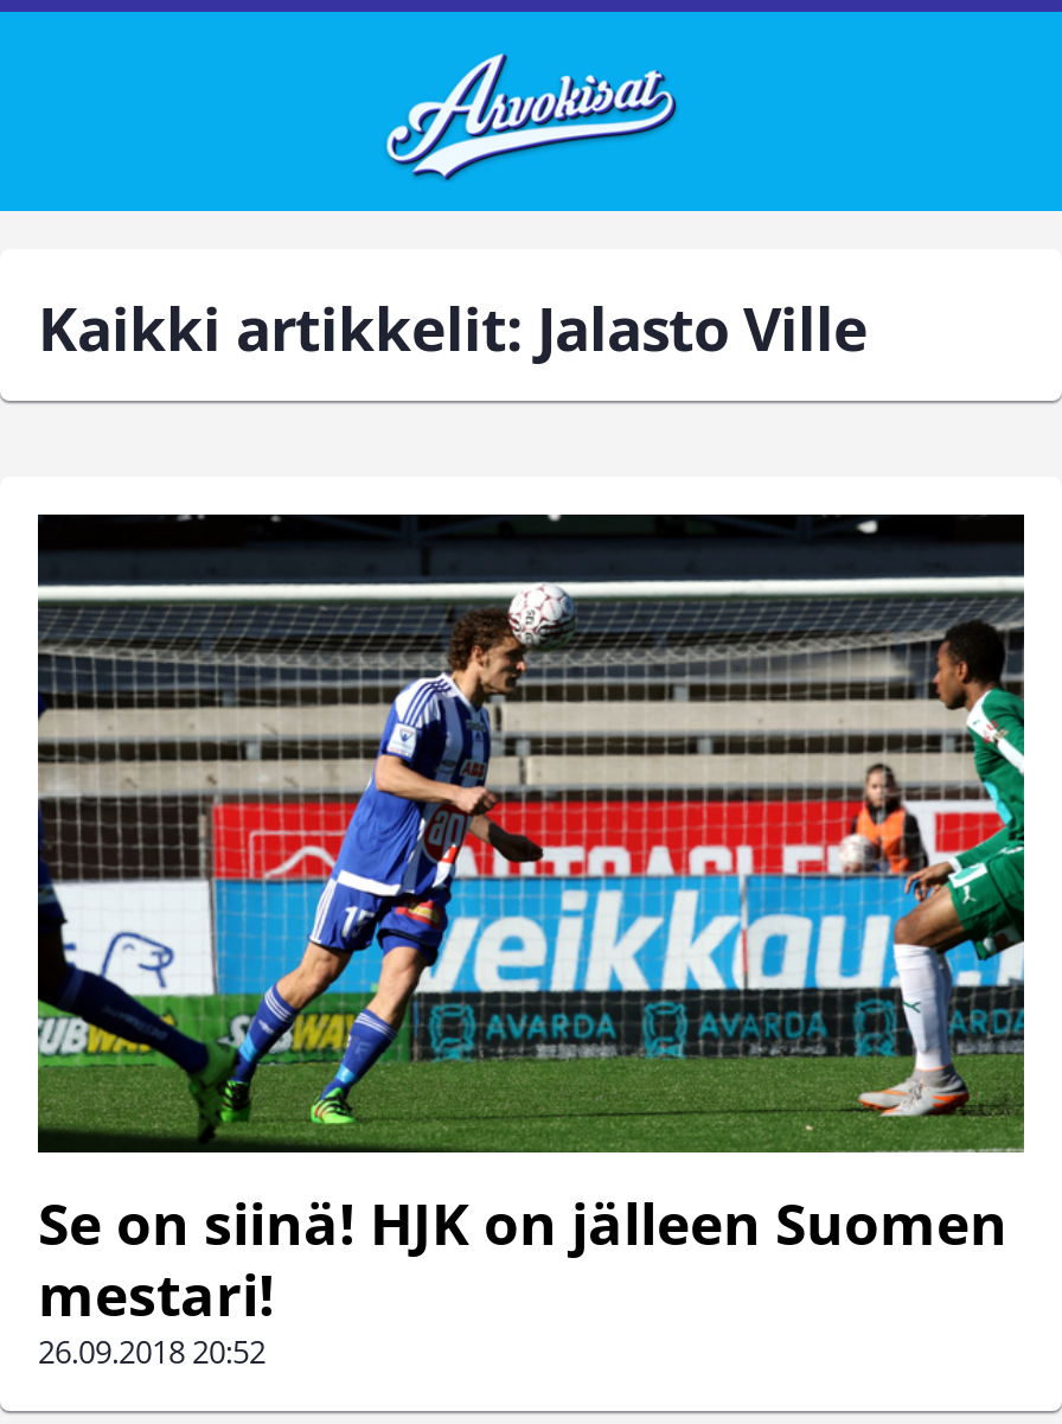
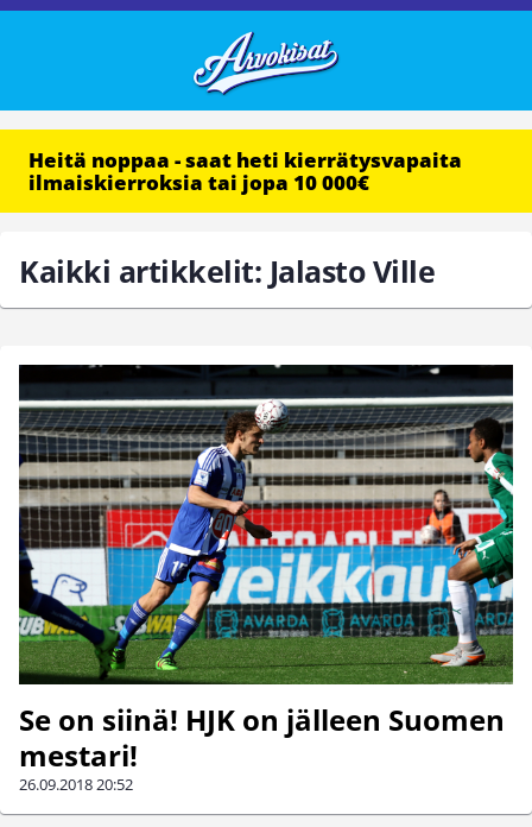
+ Heitä noppaa - saat heti kierrätysvapaita
+ ilmaiskierroksia tai jopa 10 000€
